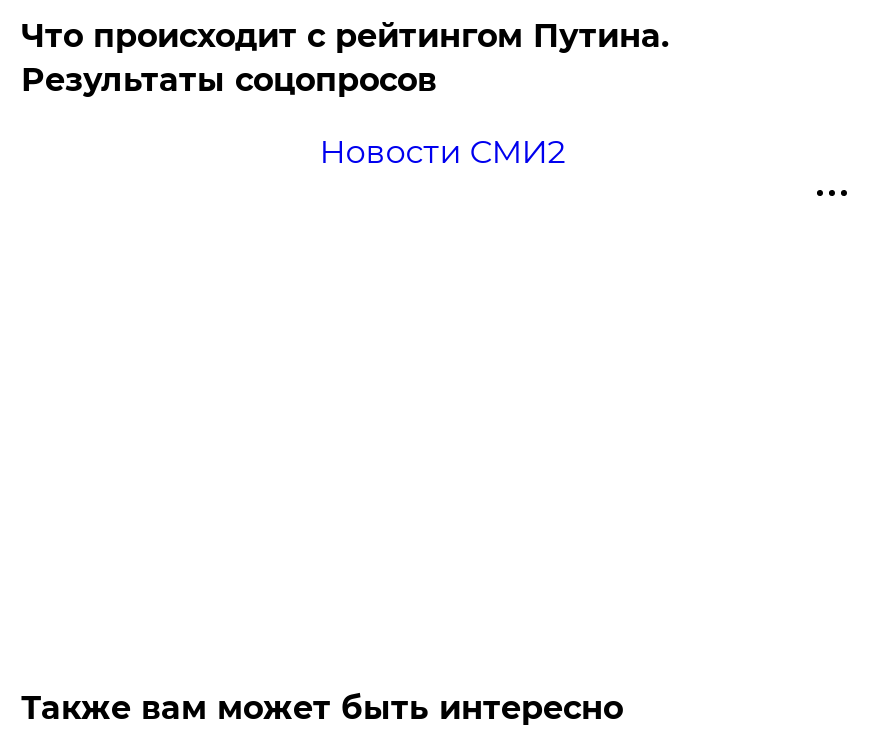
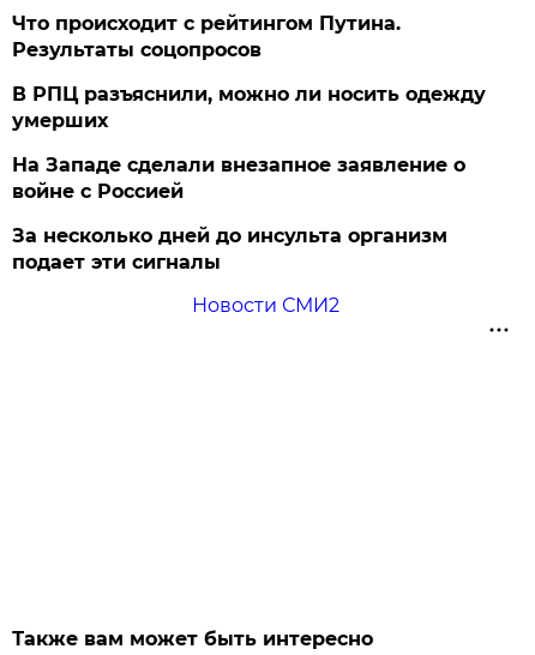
+ В РПЦ разъяснили, можно ли носить одежду
+ умерших
+ На Западе сделали внезапное заявление о
+ войне с Россией
+ За несколько дней до инсульта организм
+ подает эти сигналы
